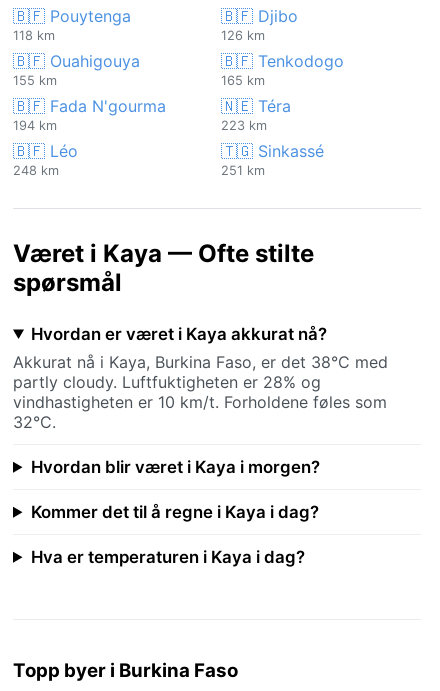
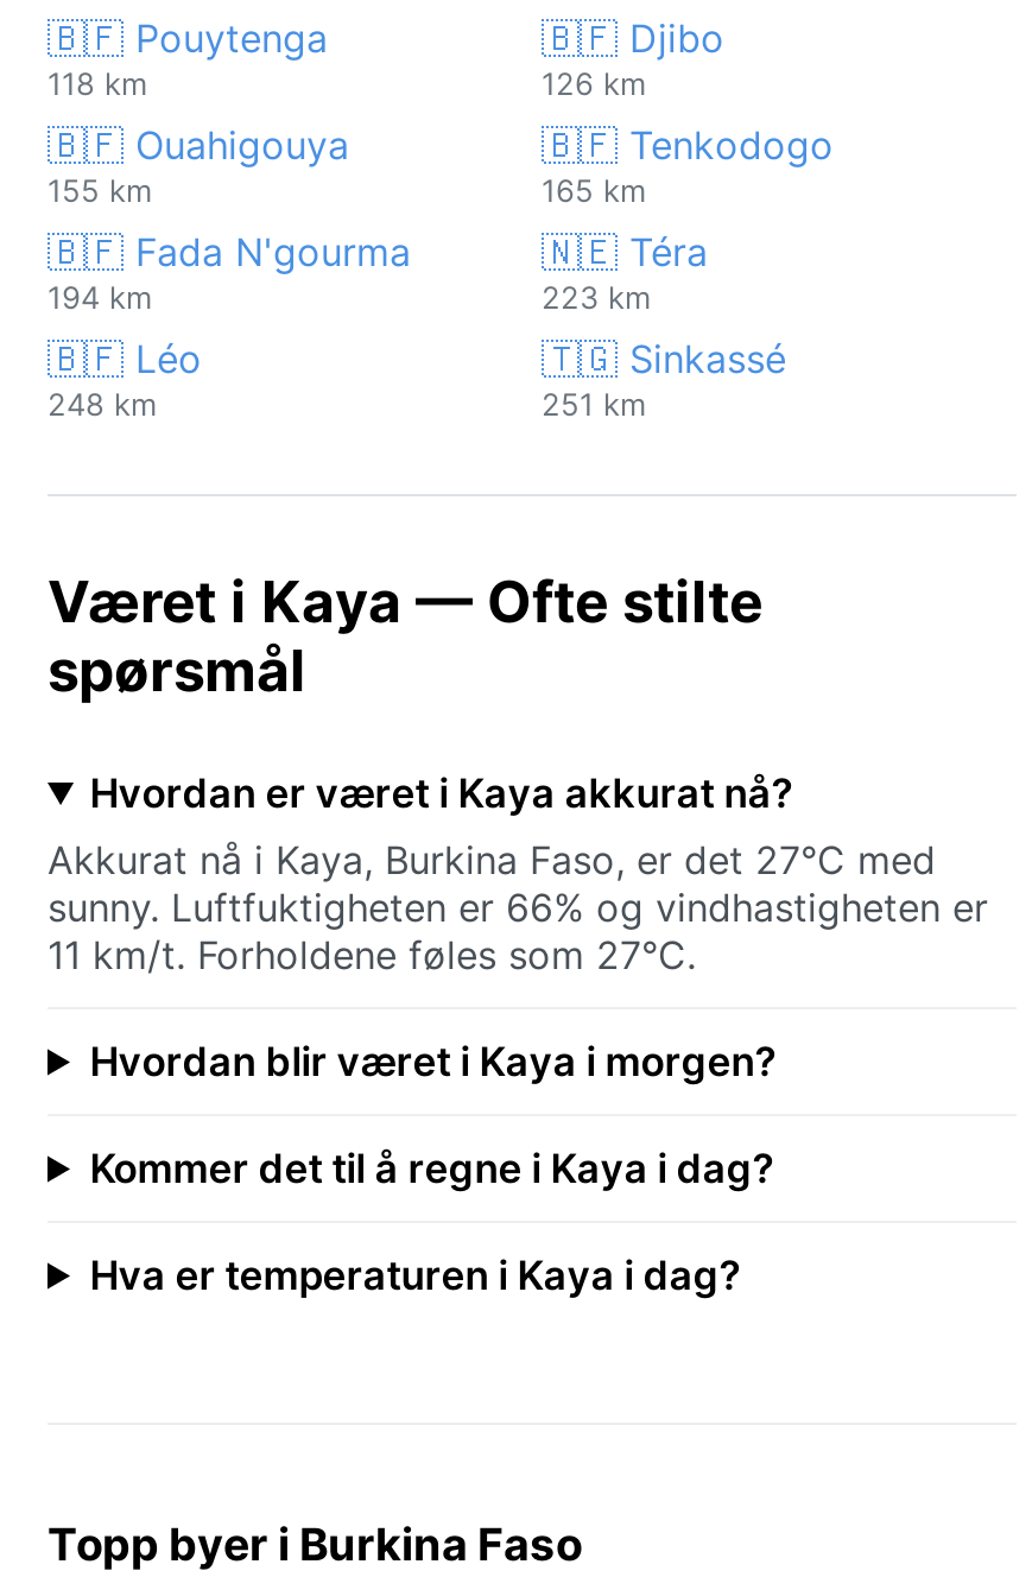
- Akkurat nå i Kaya, Burkina Faso, er det 38°C med
- partly cloudy. Luftfuktigheten er 28% og
- vindhastigheten er 10 km/t. Forholdene føles som
- 32°C.
+ Akkurat nå i Kaya, Burkina Faso, er det 27°C med
+ sunny. Luftfuktigheten er 66% og vindhastigheten er
+ 11 km/t. Forholdene føles som 27°C.
